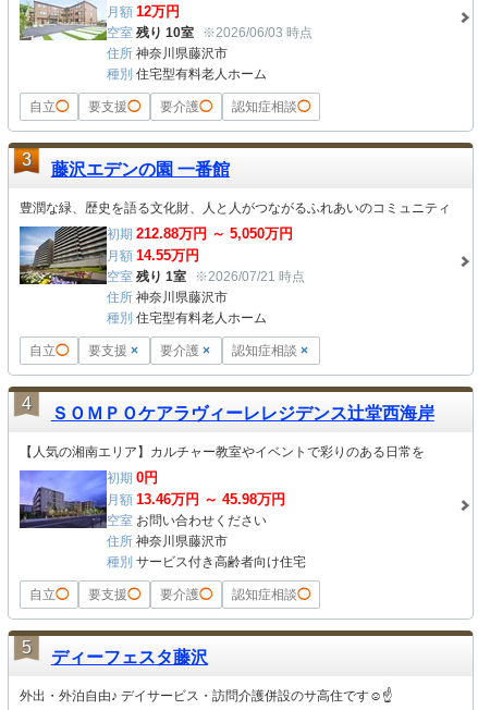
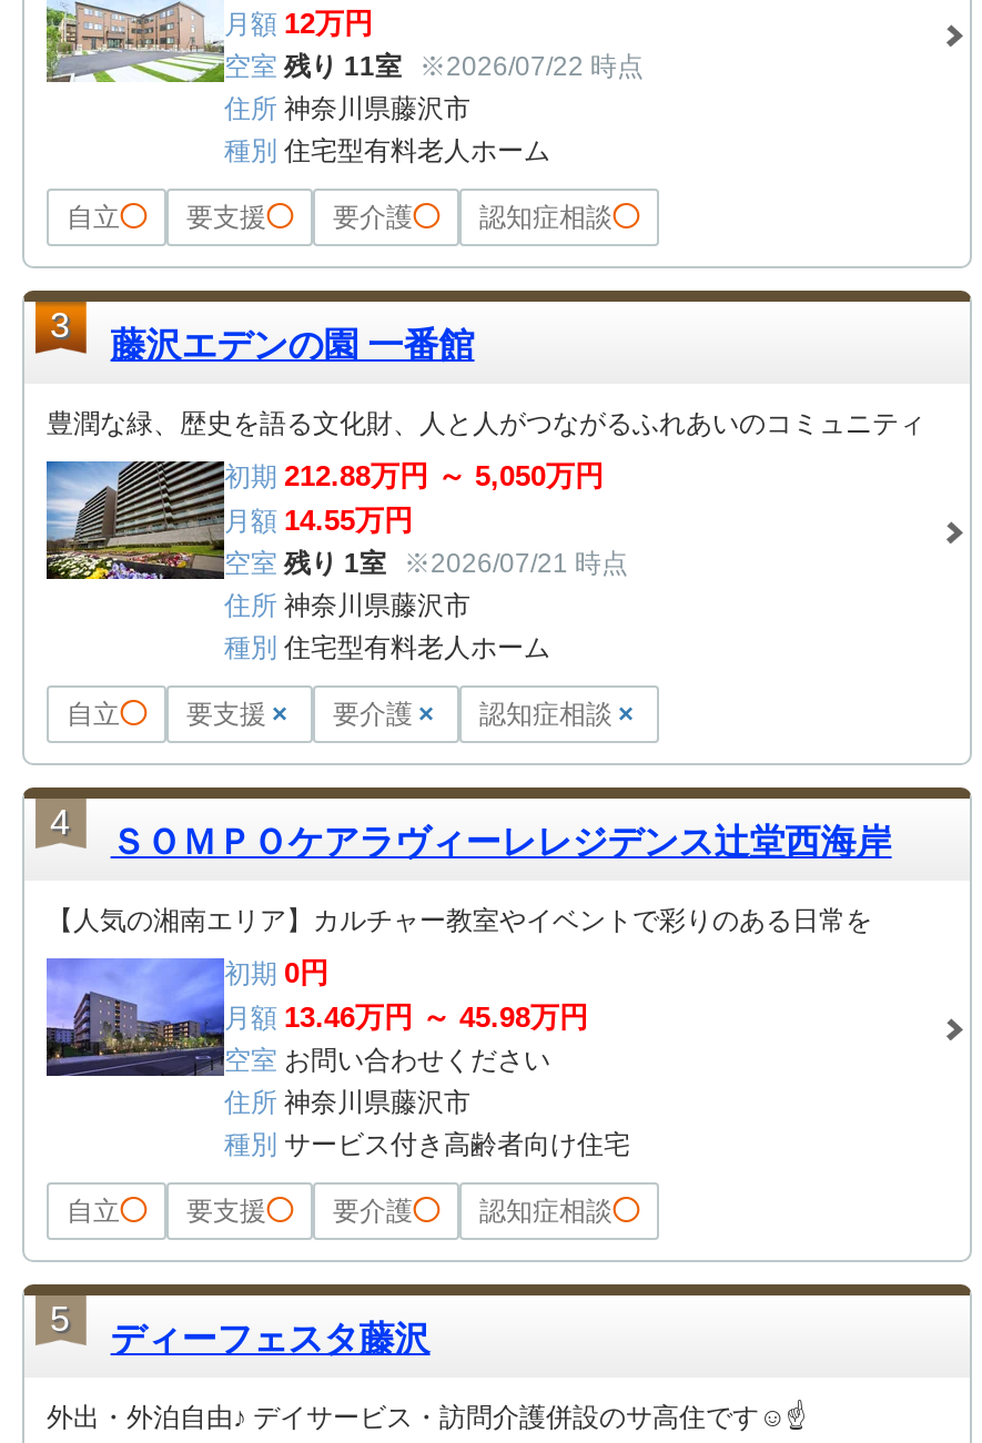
- 空室 残り 10室 ※2026/06/03 時点
+ 空室 残り 11室 ※2026/07/22 時点
